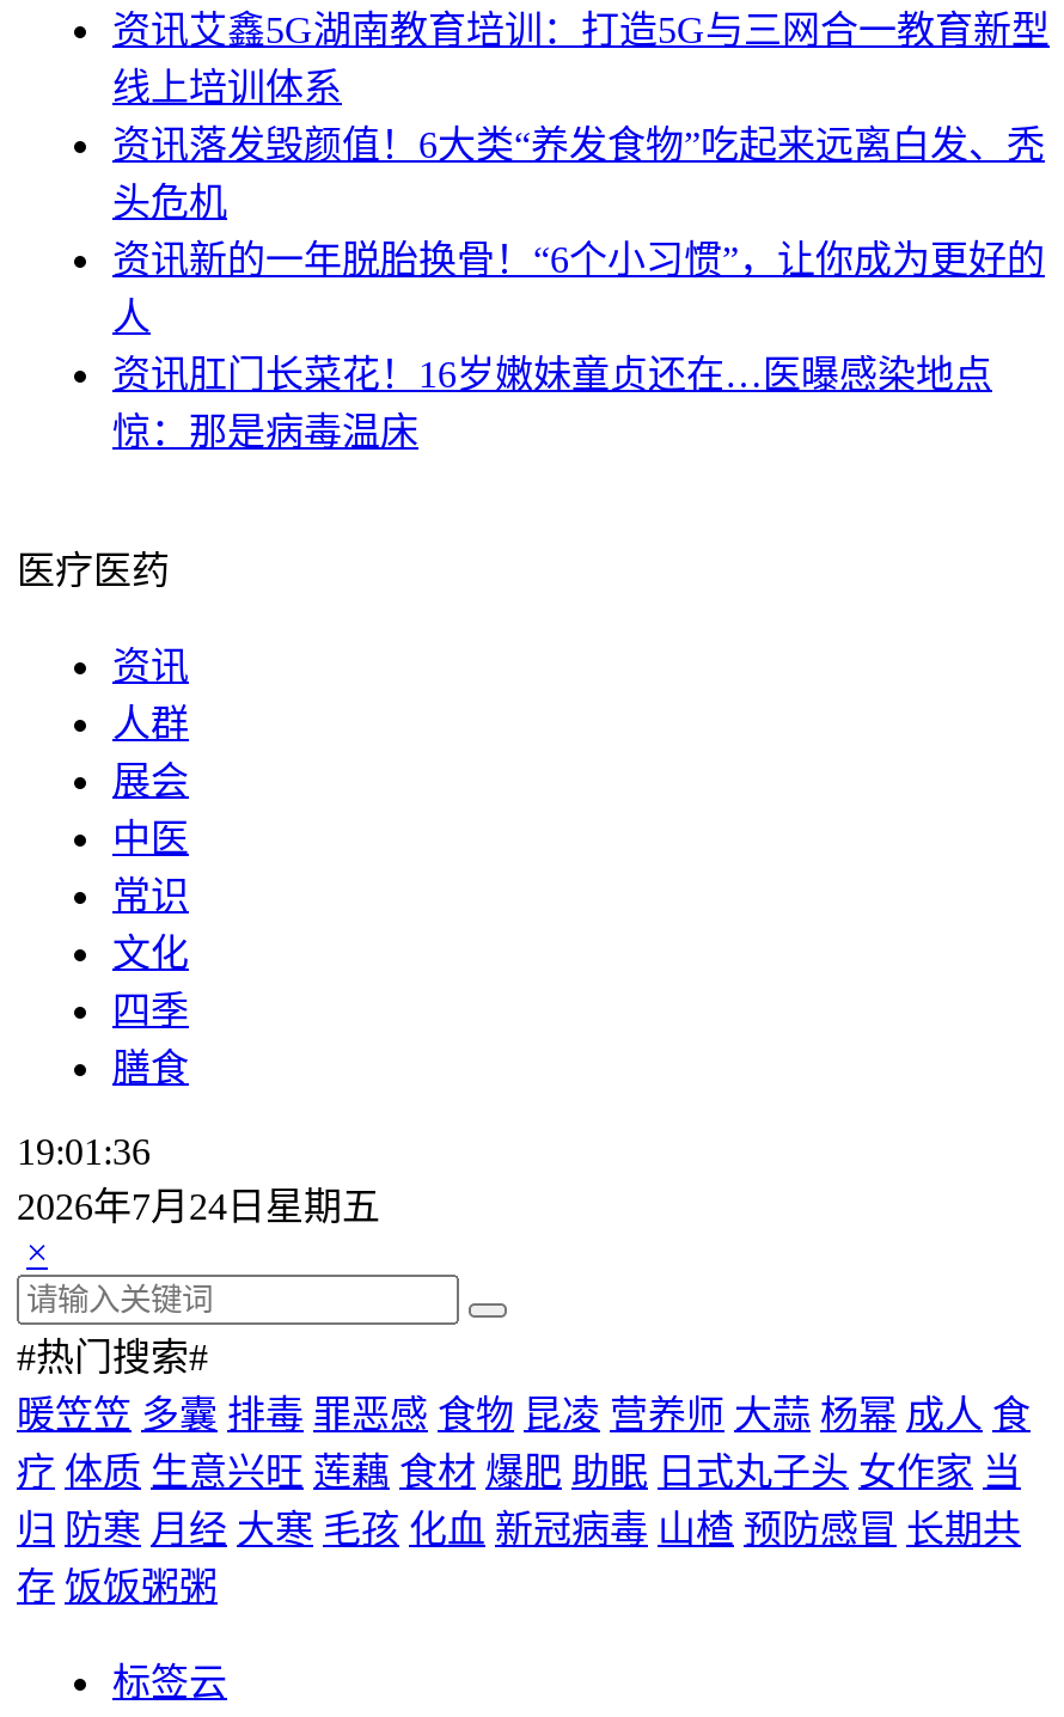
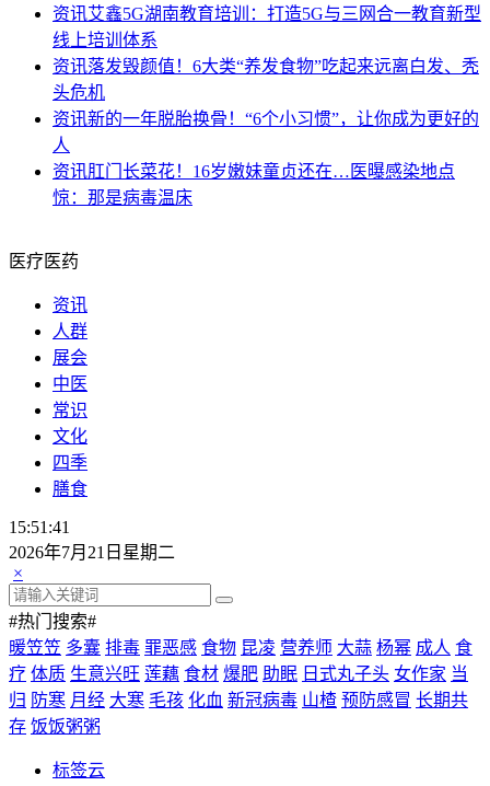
- 19:01:36
+ 15:51:41

- 2026年7月24日星期五
+ 2026年7月21日星期二
